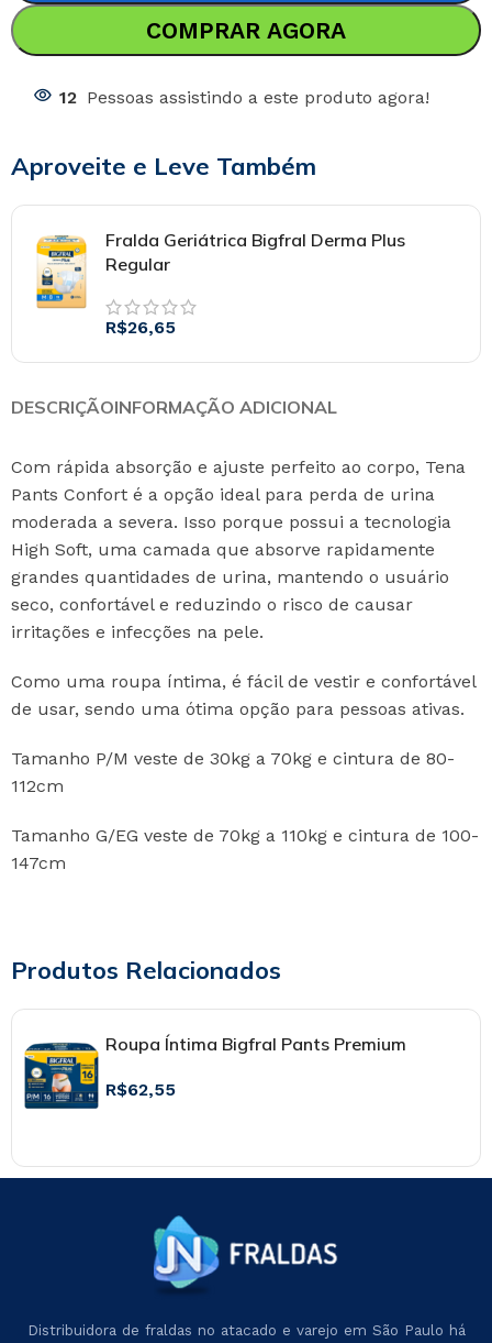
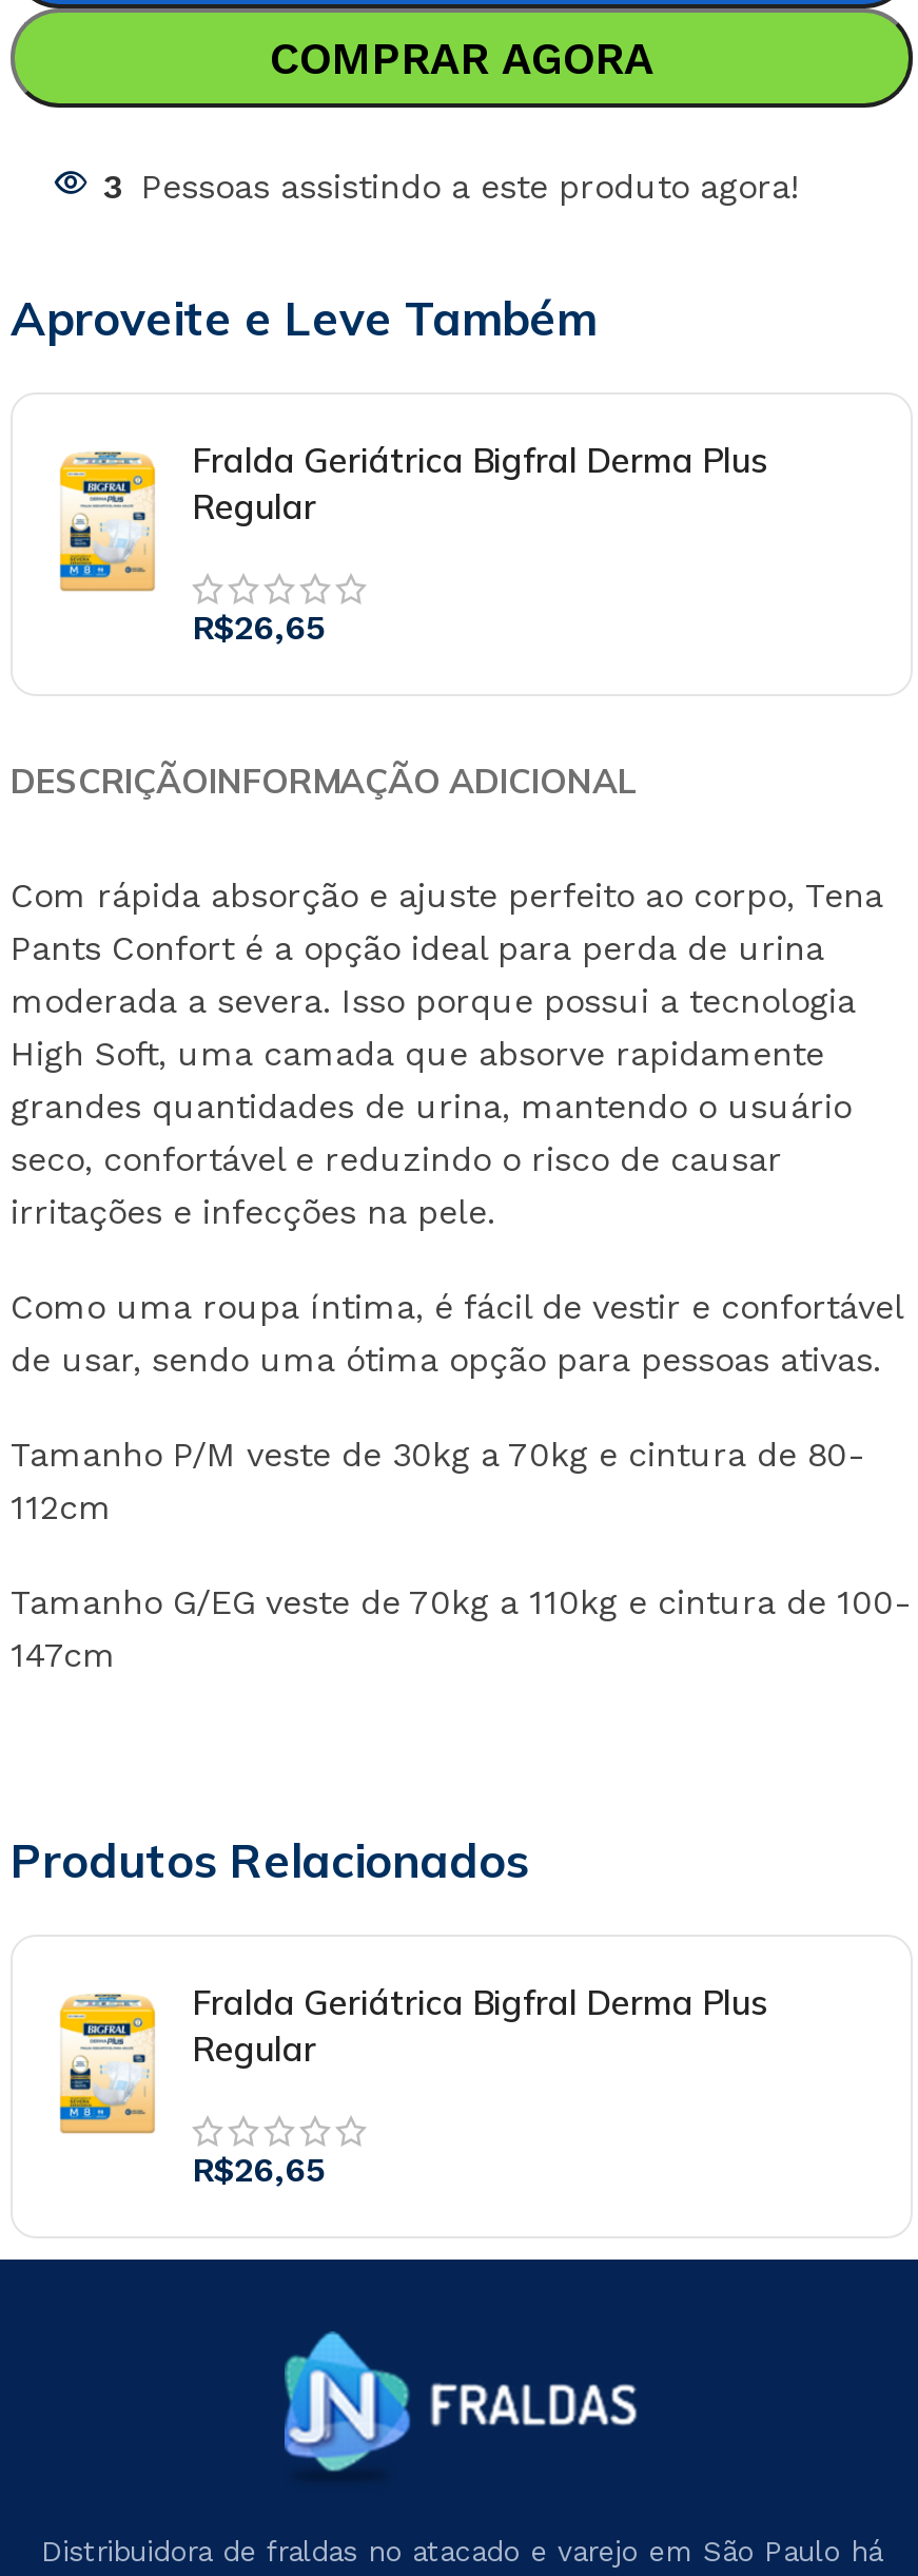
- 12 Pessoas assistindo a este produto agora!
+ 3 Pessoas assistindo a este produto agora!

- [image]
- Roupa Íntima Bigfral Pants Premium
+ [image]
+ Fralda Geriátrica Bigfral Derma Plus
+ Regular

- R$62,55
+ R$26,65
